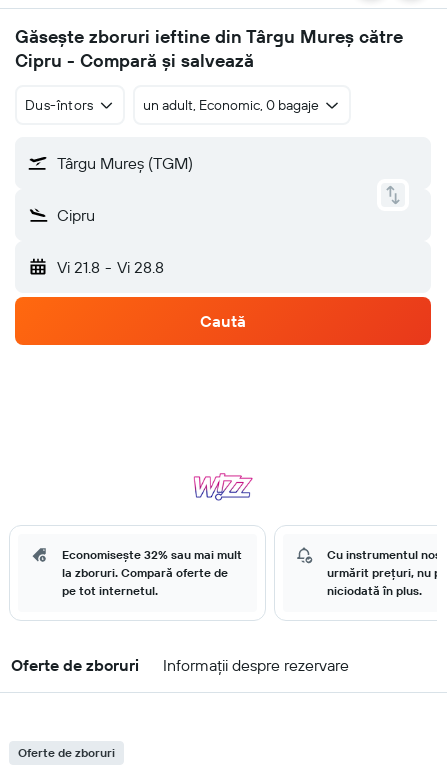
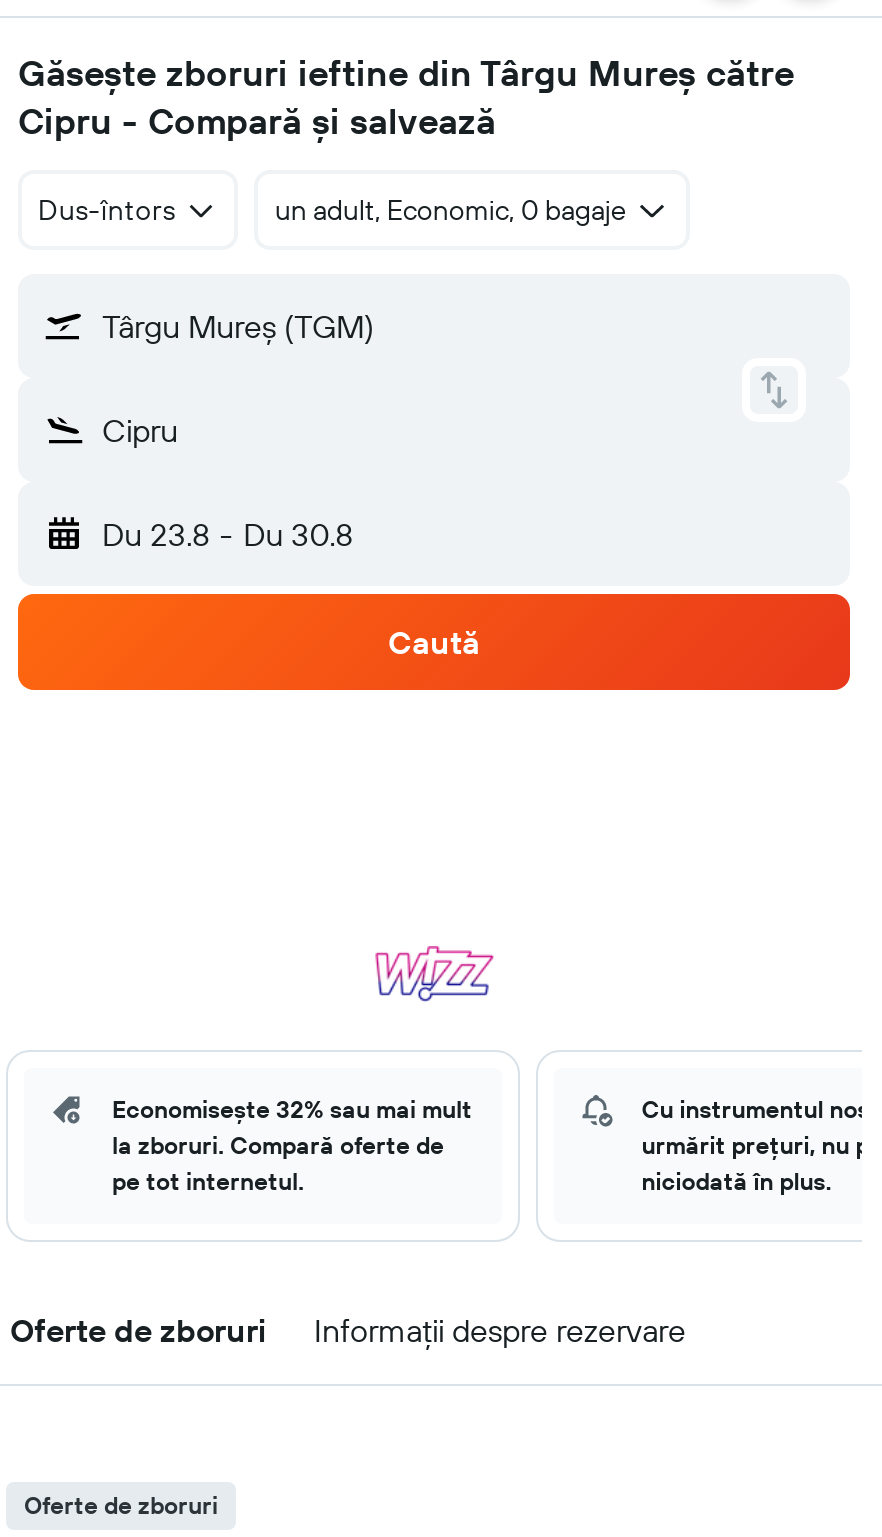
- Vi 21.8 - Vi 28.8
+ Du 23.8 - Du 30.8
